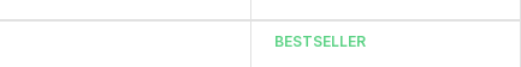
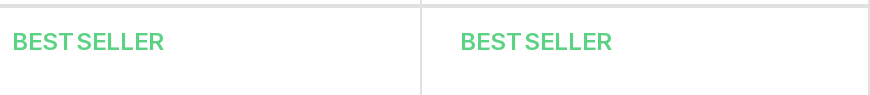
+ BESTSELLER
